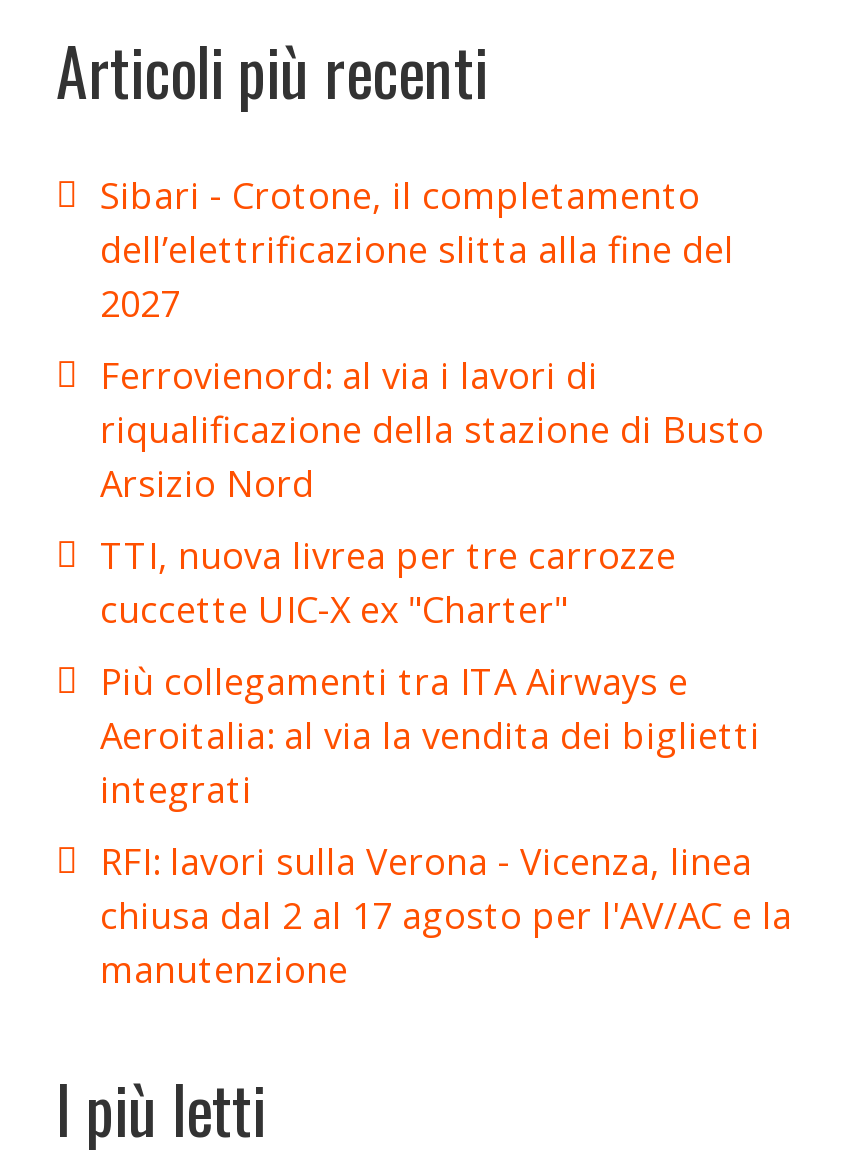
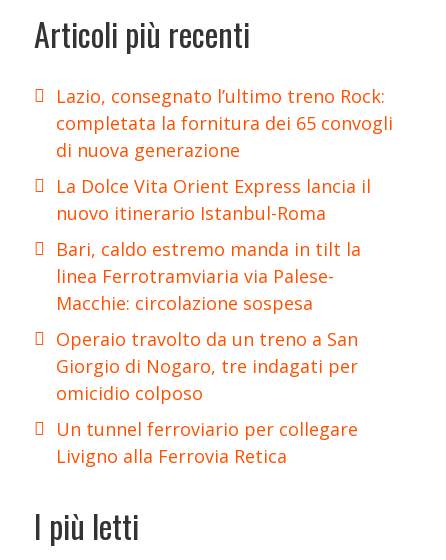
- Sibari - Crotone, il completamento
- dell’elettrificazione slitta alla fine del
- 2027
+ Lazio, consegnato l’ultimo treno Rock:
+ completata la fornitura dei 65 convogli
+ di nuova generazione

- Ferrovienord: al via i lavori di
- riqualificazione della stazione di Busto
- Arsizio Nord
+ La Dolce Vita Orient Express lancia il
+ nuovo itinerario Istanbul-Roma

- TTI, nuova livrea per tre carrozze
- cuccette UIC-X ex "Charter"
+ Bari, caldo estremo manda in tilt la
+ linea Ferrotramviaria via Palese-
+ Macchie: circolazione sospesa

- Più collegamenti tra ITA Airways e
- Aeroitalia: al via la vendita dei biglietti
- integrati
+ Operaio travolto da un treno a San
+ Giorgio di Nogaro, tre indagati per
+ omicidio colposo

- RFI: lavori sulla Verona - Vicenza, linea
- chiusa dal 2 al 17 agosto per l'AV/AC e la
- manutenzione
+ Un tunnel ferroviario per collegare
+ Livigno alla Ferrovia Retica
